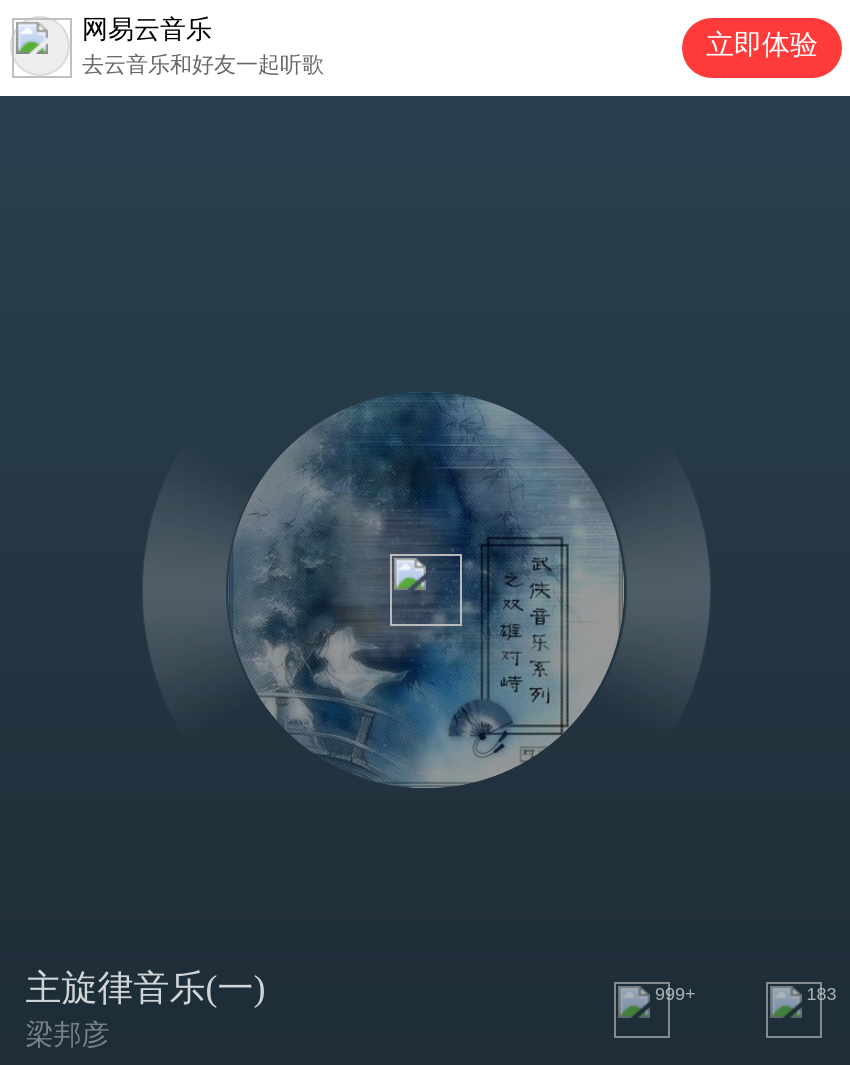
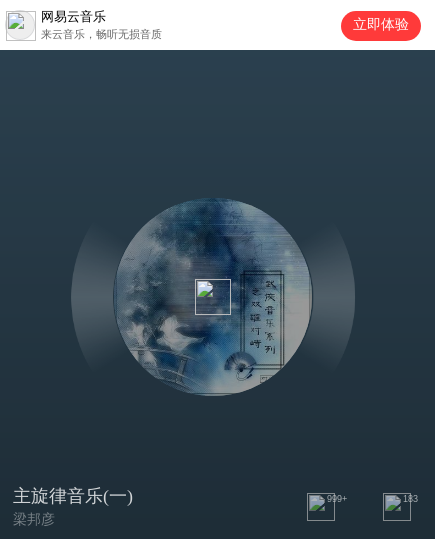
- 去云音乐和好友一起听歌
+ 来云音乐，畅听无损音质
